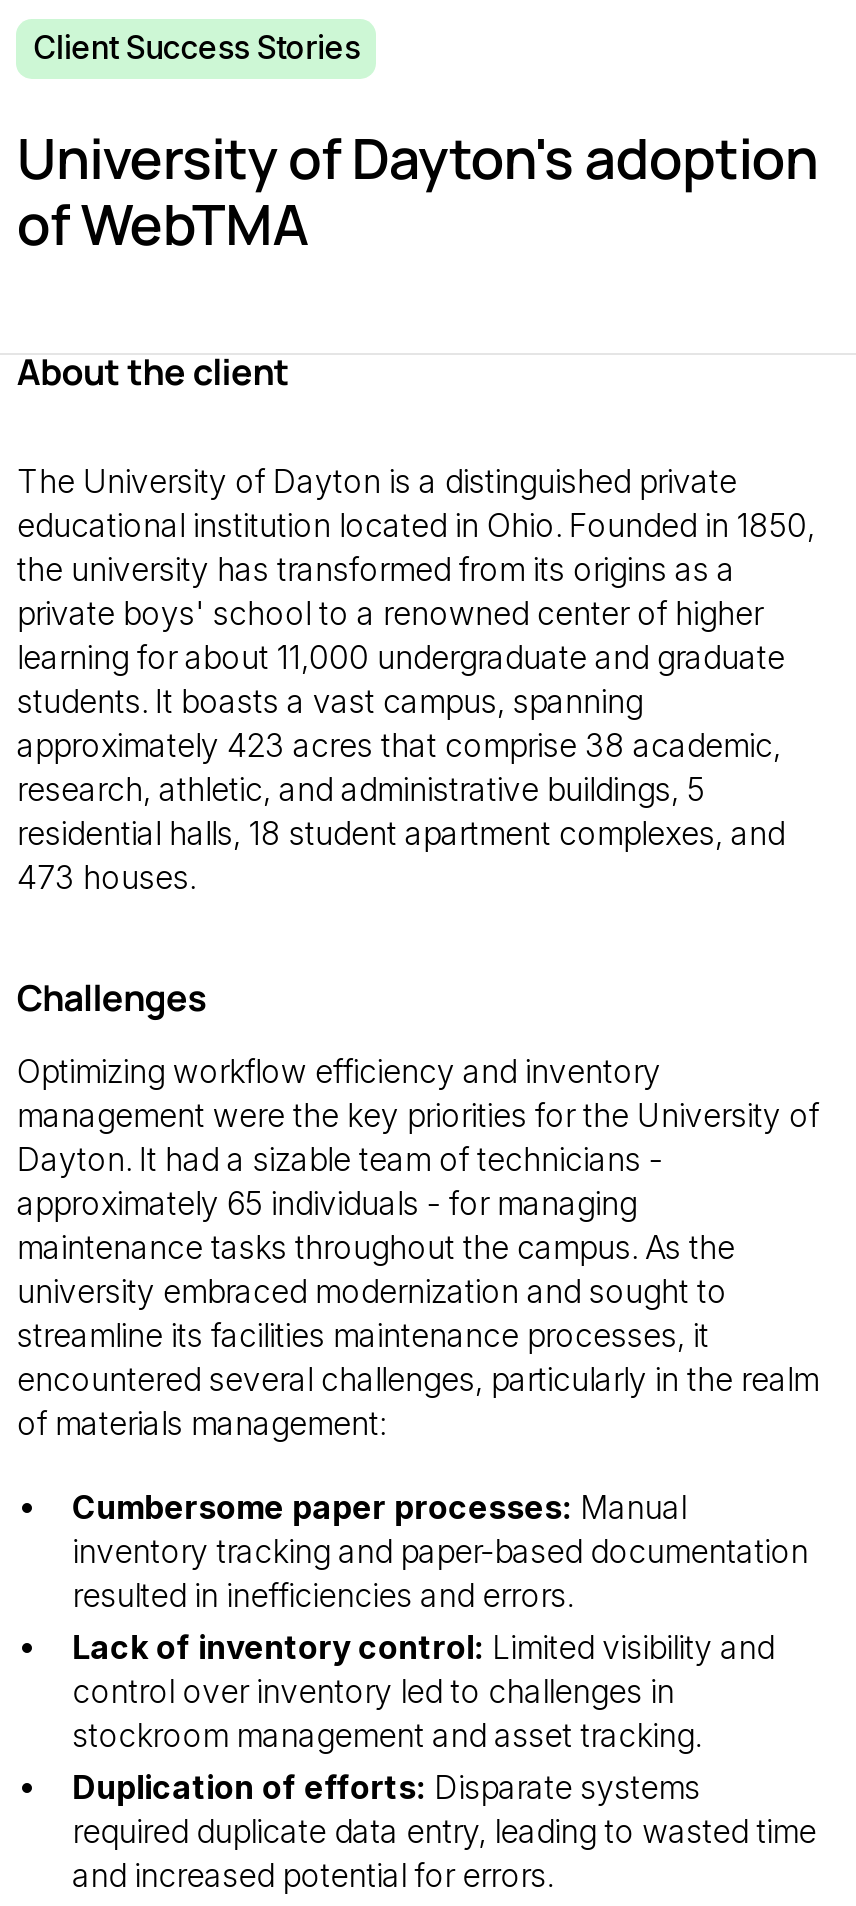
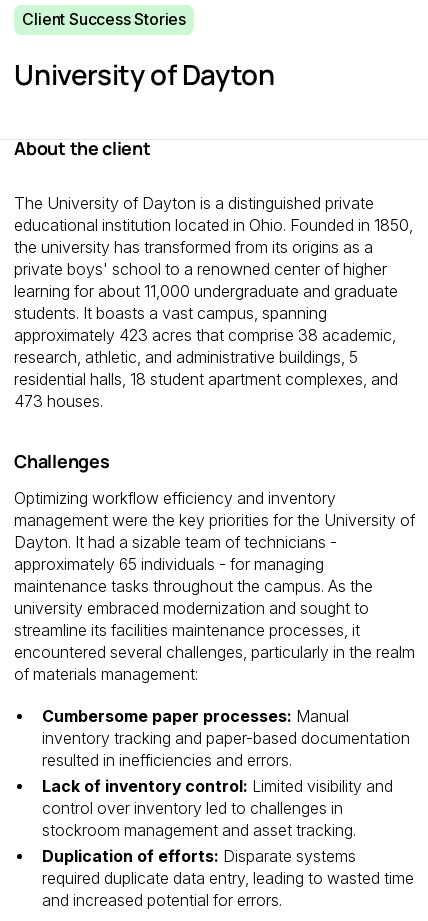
- University of Dayton's adoption
- of WebTMA
+ University of Dayton
